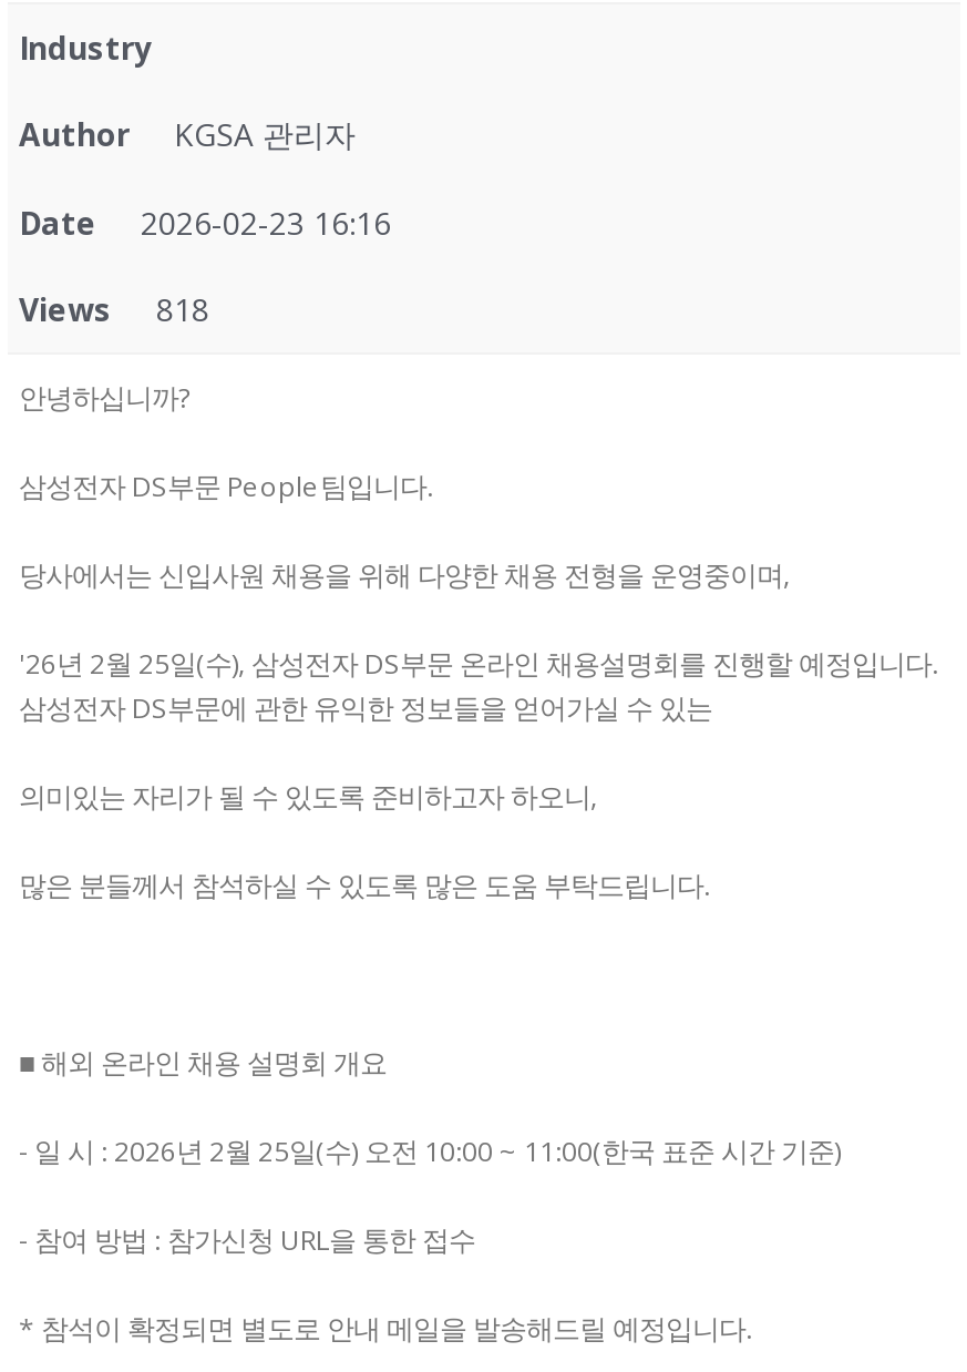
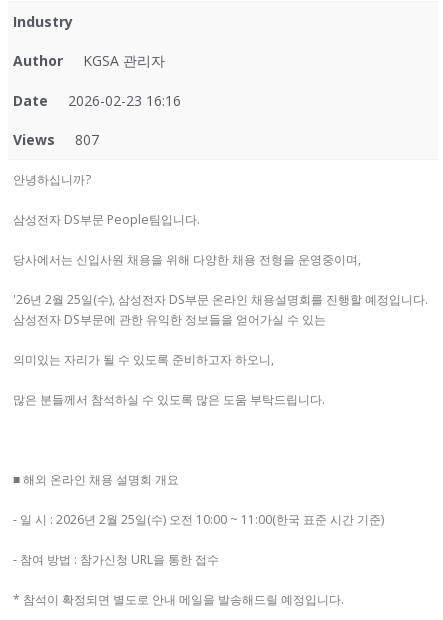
- Views 818
+ Views 807
